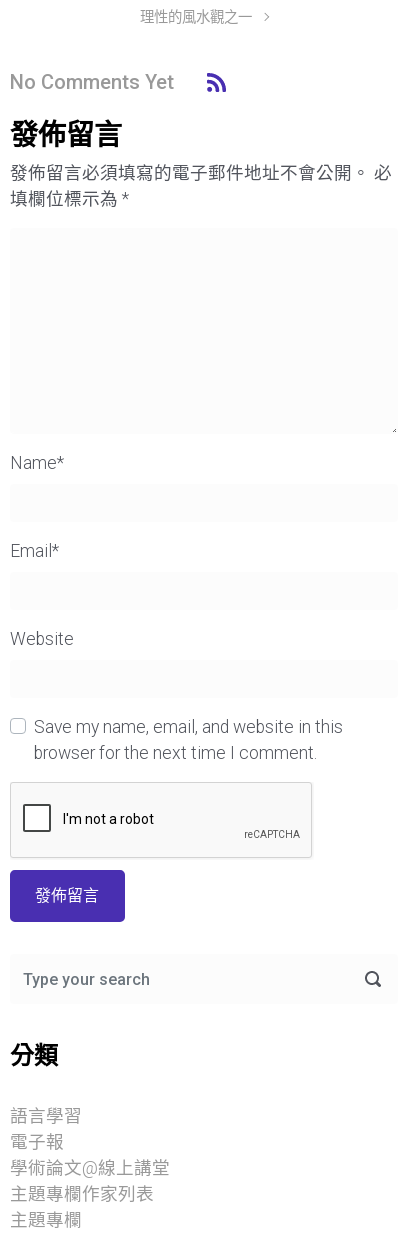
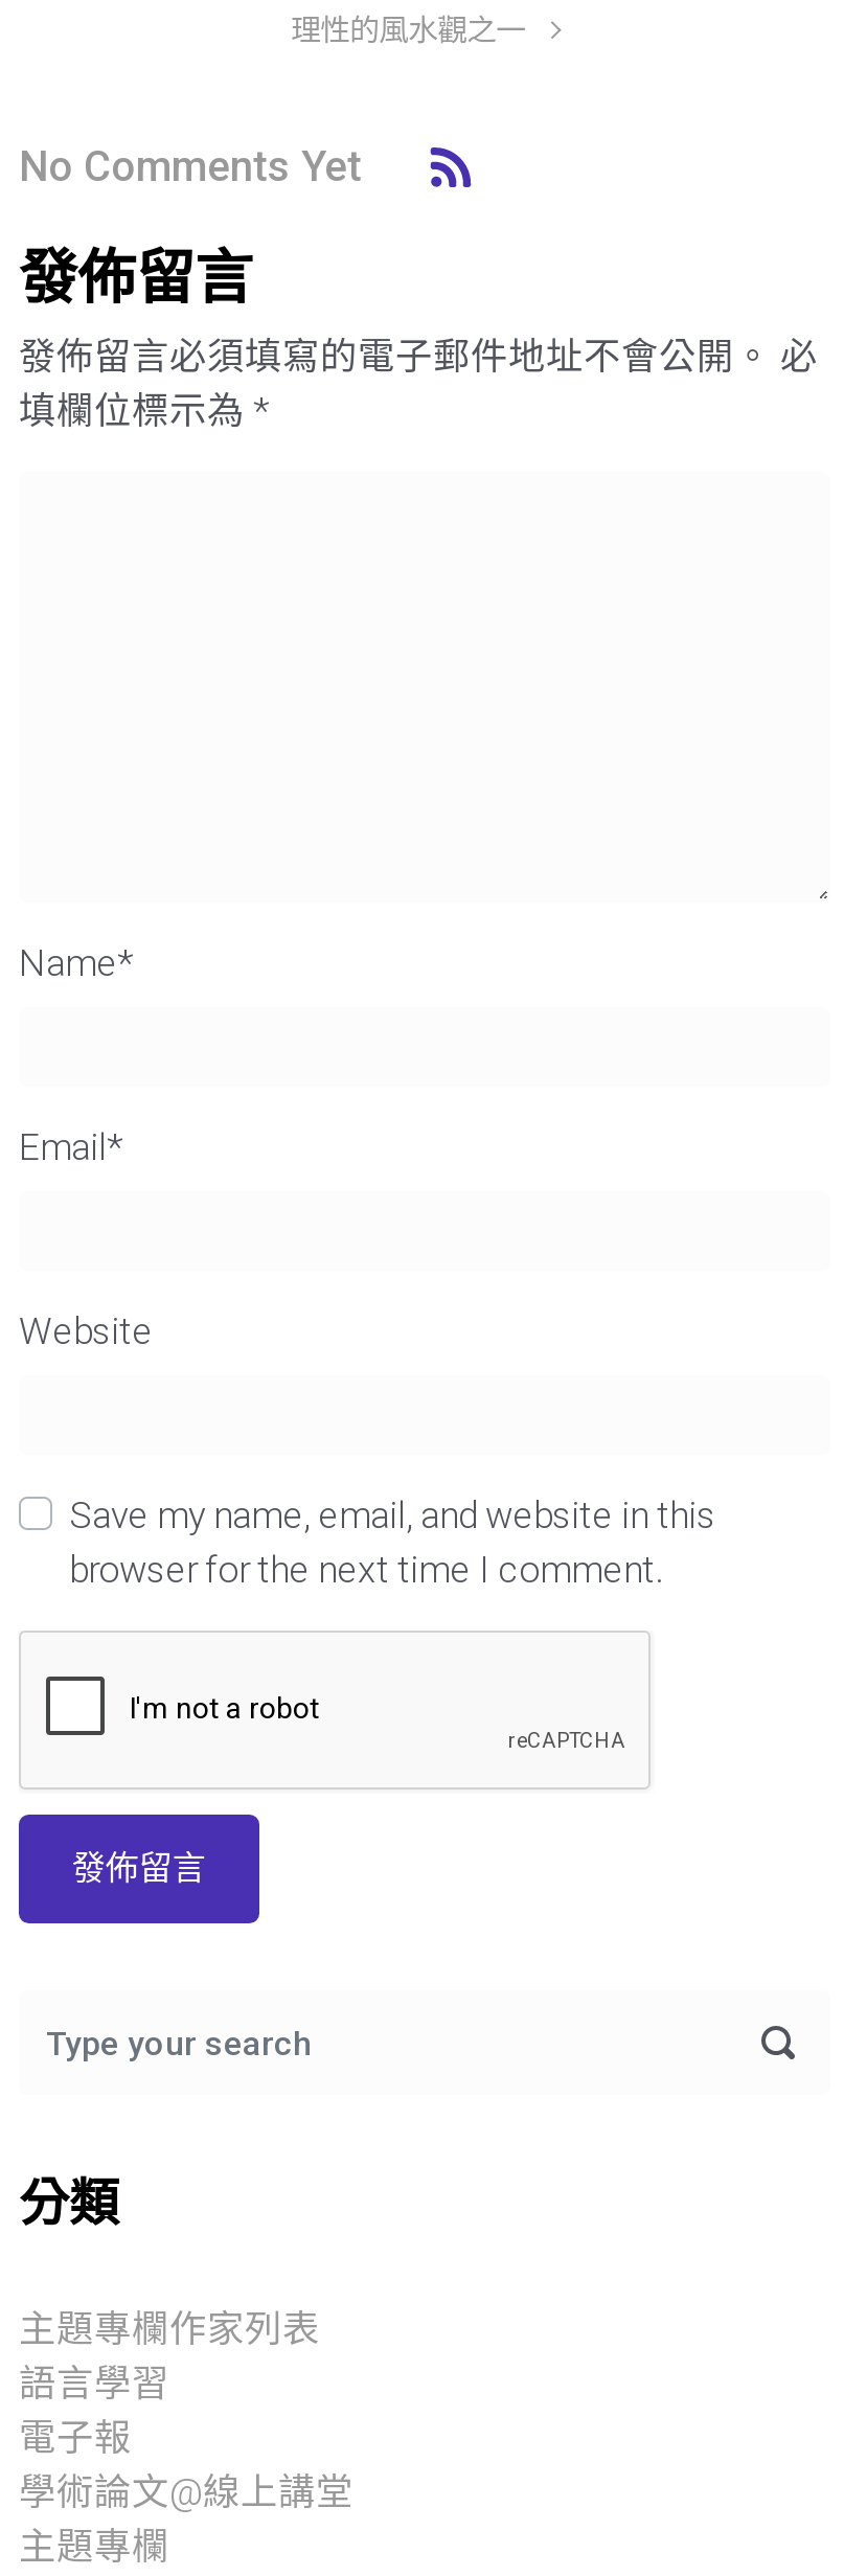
moved down: 語言學習 | 電子報 | 學術論文@線上講堂

moved up: 主題專欄作家列表
